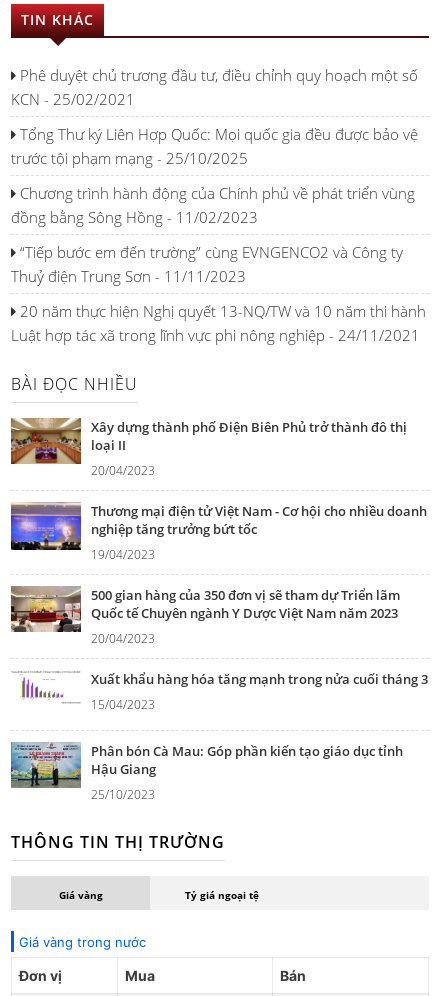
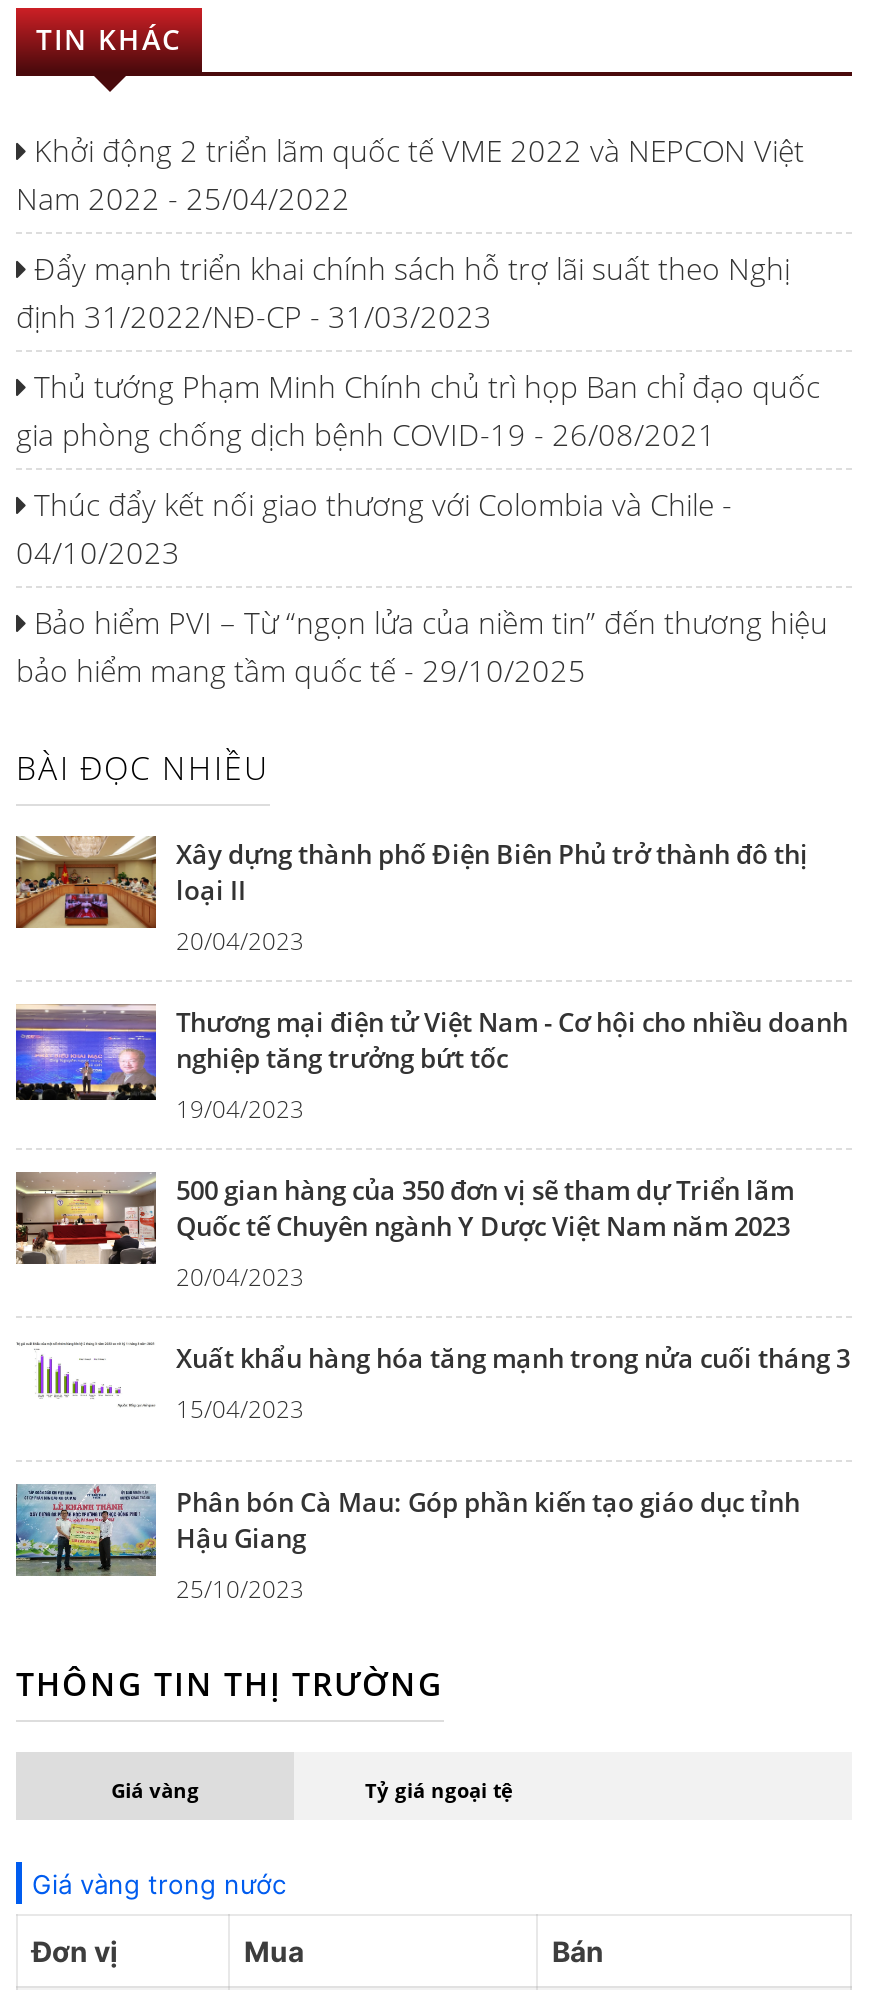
- Phê duyệt chủ trương đầu tư, điều chỉnh quy hoạch một số
- KCN - 25/02/2021
+ Khởi động 2 triển lãm quốc tế VME 2022 và NEPCON Việt
+ Nam 2022 - 25/04/2022

- Tổng Thư ký Liên Hợp Quốc: Mọi quốc gia đều được bảo vệ
- trước tội phạm mạng - 25/10/2025
+ Đẩy mạnh triển khai chính sách hỗ trợ lãi suất theo Nghị
+ định 31/2022/NĐ-CP - 31/03/2023

- Chương trình hành động của Chính phủ về phát triển vùng
- đồng bằng Sông Hồng - 11/02/2023
+ Thủ tướng Phạm Minh Chính chủ trì họp Ban chỉ đạo quốc
+ gia phòng chống dịch bệnh COVID-19 - 26/08/2021

- “Tiếp bước em đến trường” cùng EVNGENCO2 và Công ty
- Thuỷ điện Trung Sơn - 11/11/2023
+ Thúc đẩy kết nối giao thương với Colombia và Chile -
+ 04/10/2023

- 20 năm thực hiện Nghị quyết 13-NQ/TW và 10 năm thi hành
- Luật hợp tác xã trong lĩnh vực phi nông nghiệp - 24/11/2021
+ Bảo hiểm PVI – Từ “ngọn lửa của niềm tin” đến thương hiệu
+ bảo hiểm mang tầm quốc tế - 29/10/2025
